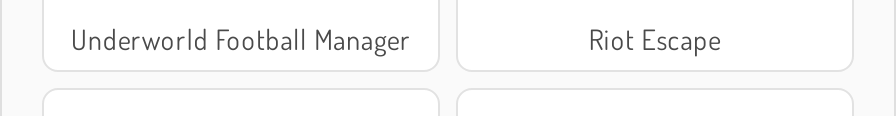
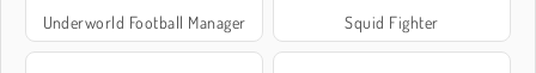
- Riot Escape
+ Squid Fighter
